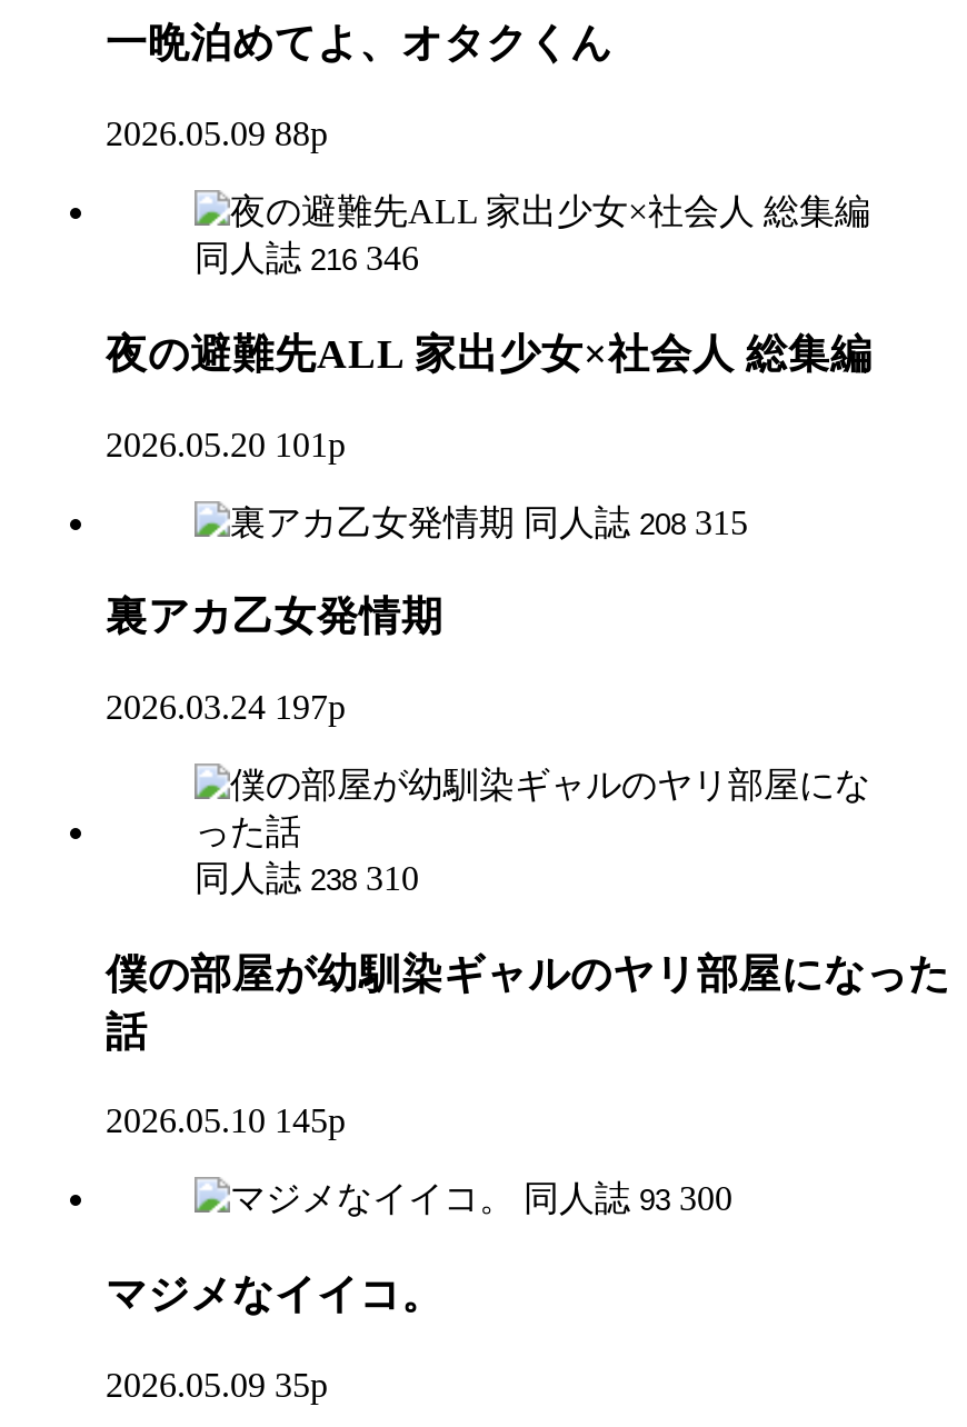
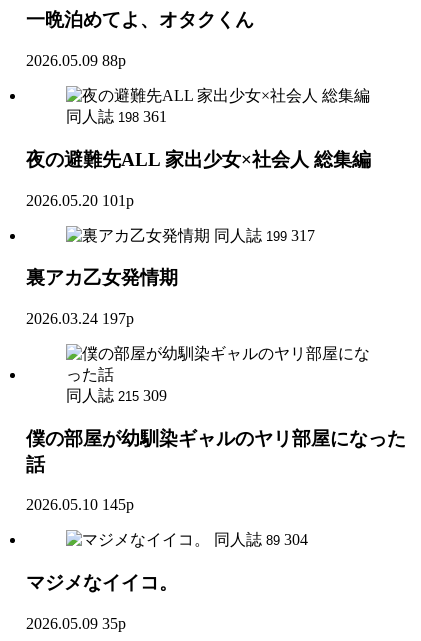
- 同人誌 216 346
+ 同人誌 198 361

- 同人誌 208 315
+ 同人誌 199 317

- 同人誌 238 310
+ 同人誌 215 309

- 同人誌 93 300
+ 同人誌 89 304
